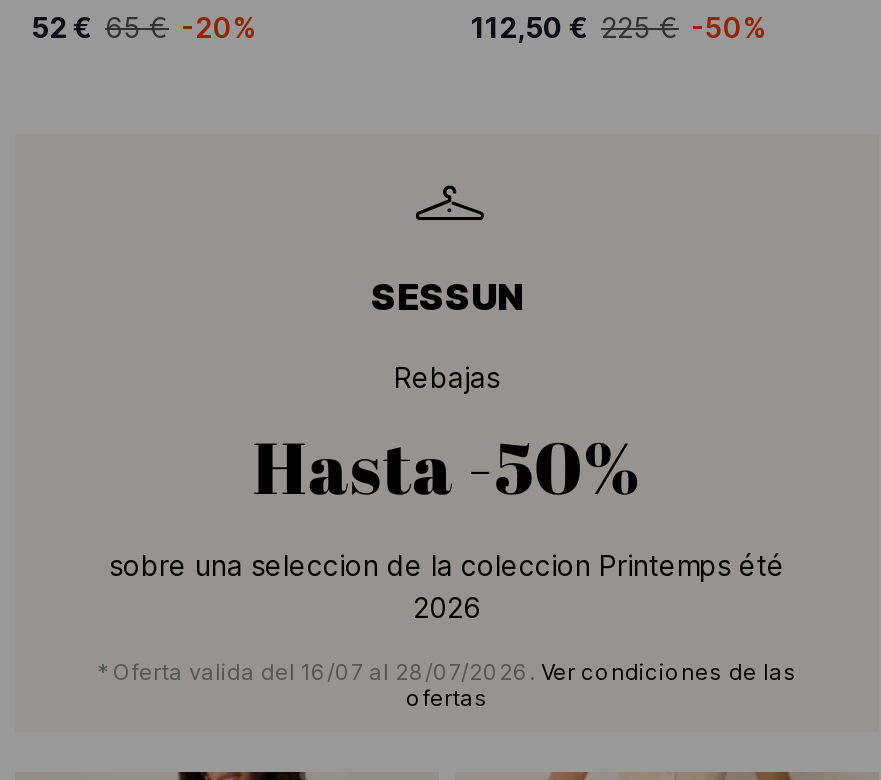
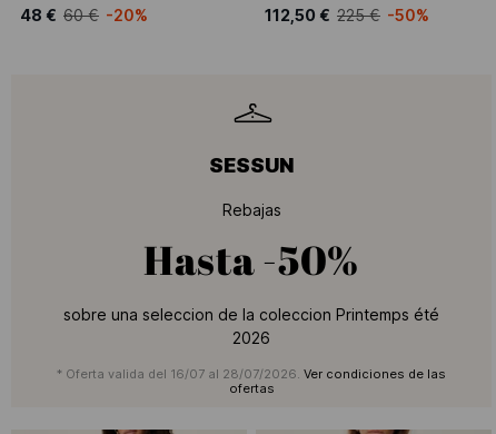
- 52 € 65 € -20%
+ 48 € 60 € -20%
